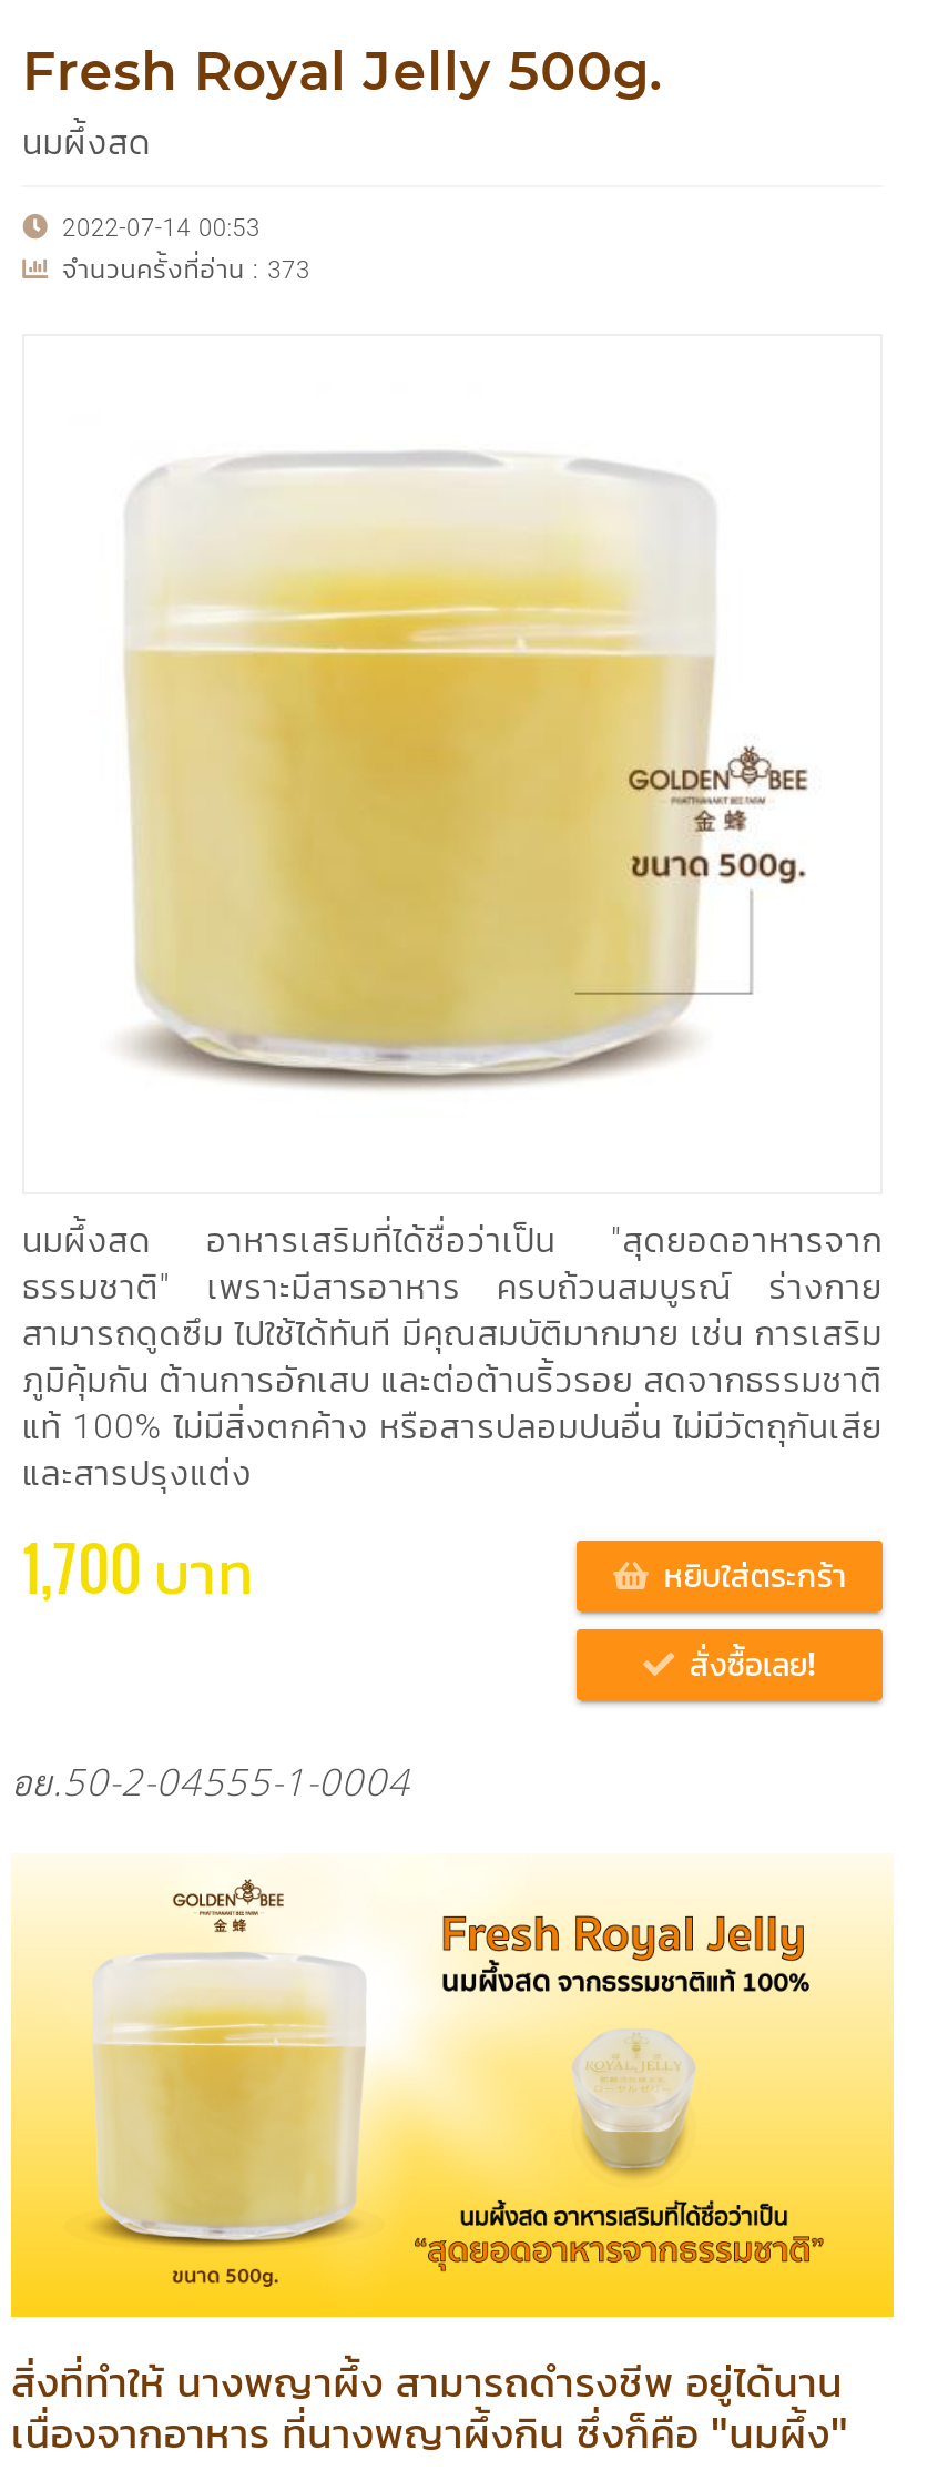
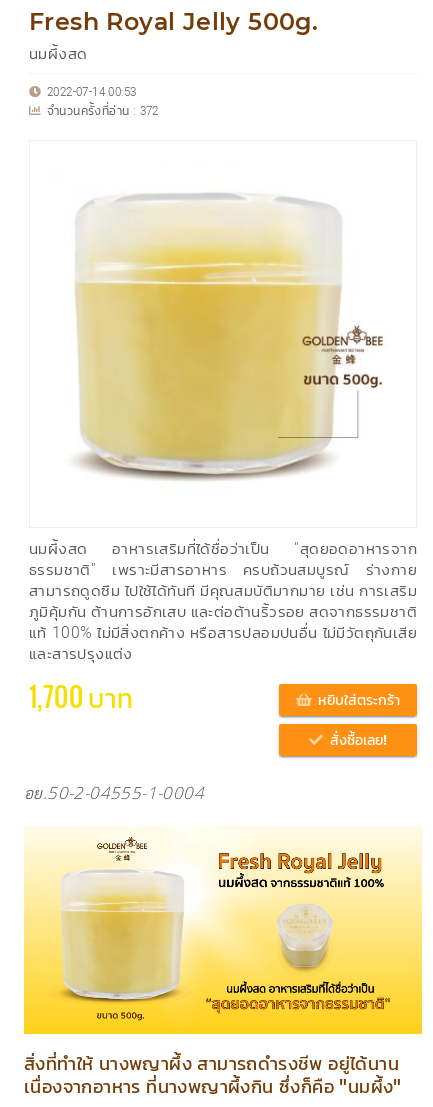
- จำนวนครั้งที่อ่าน : 373
+ จำนวนครั้งที่อ่าน : 372
